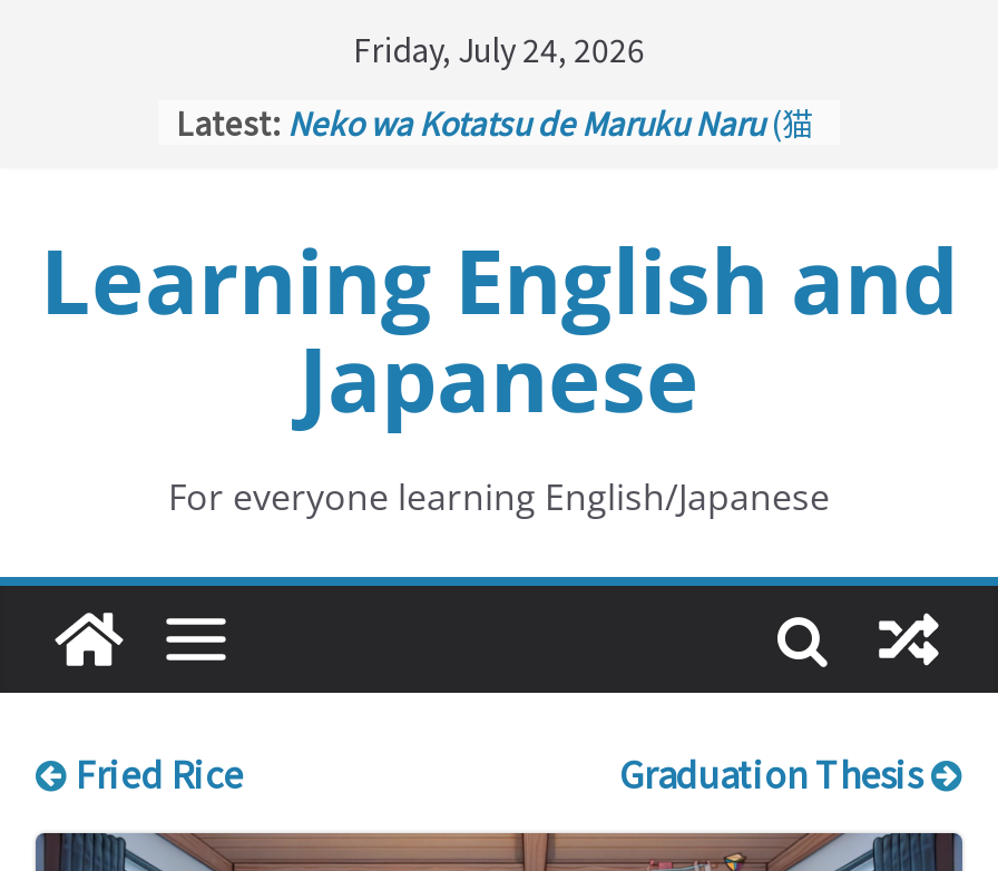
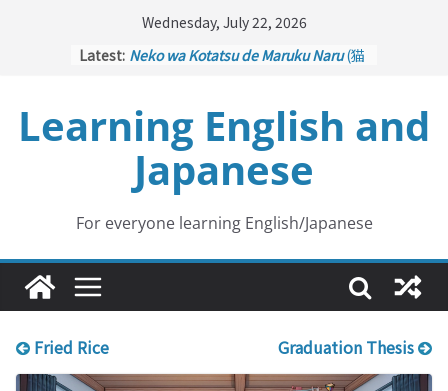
- Friday, July 24, 2026
+ Wednesday, July 22, 2026
